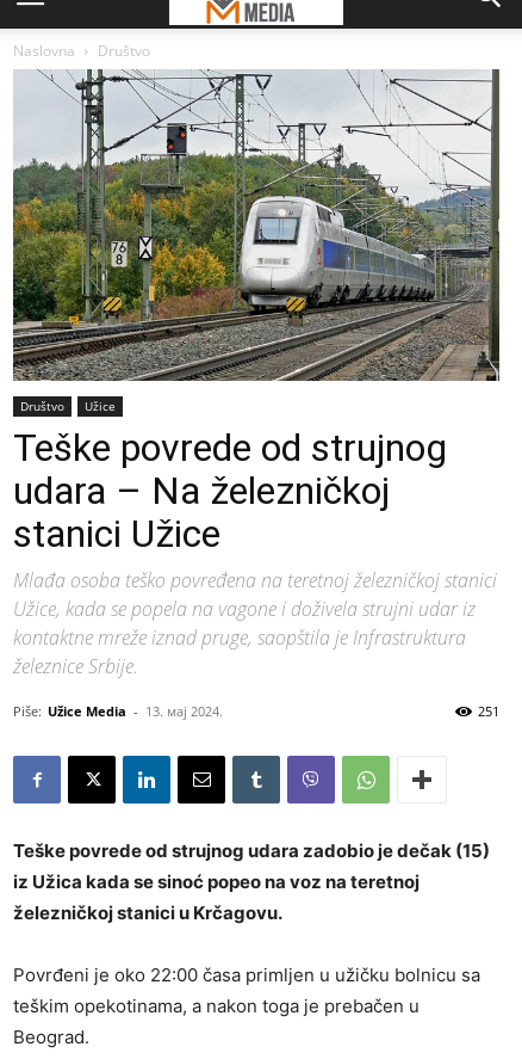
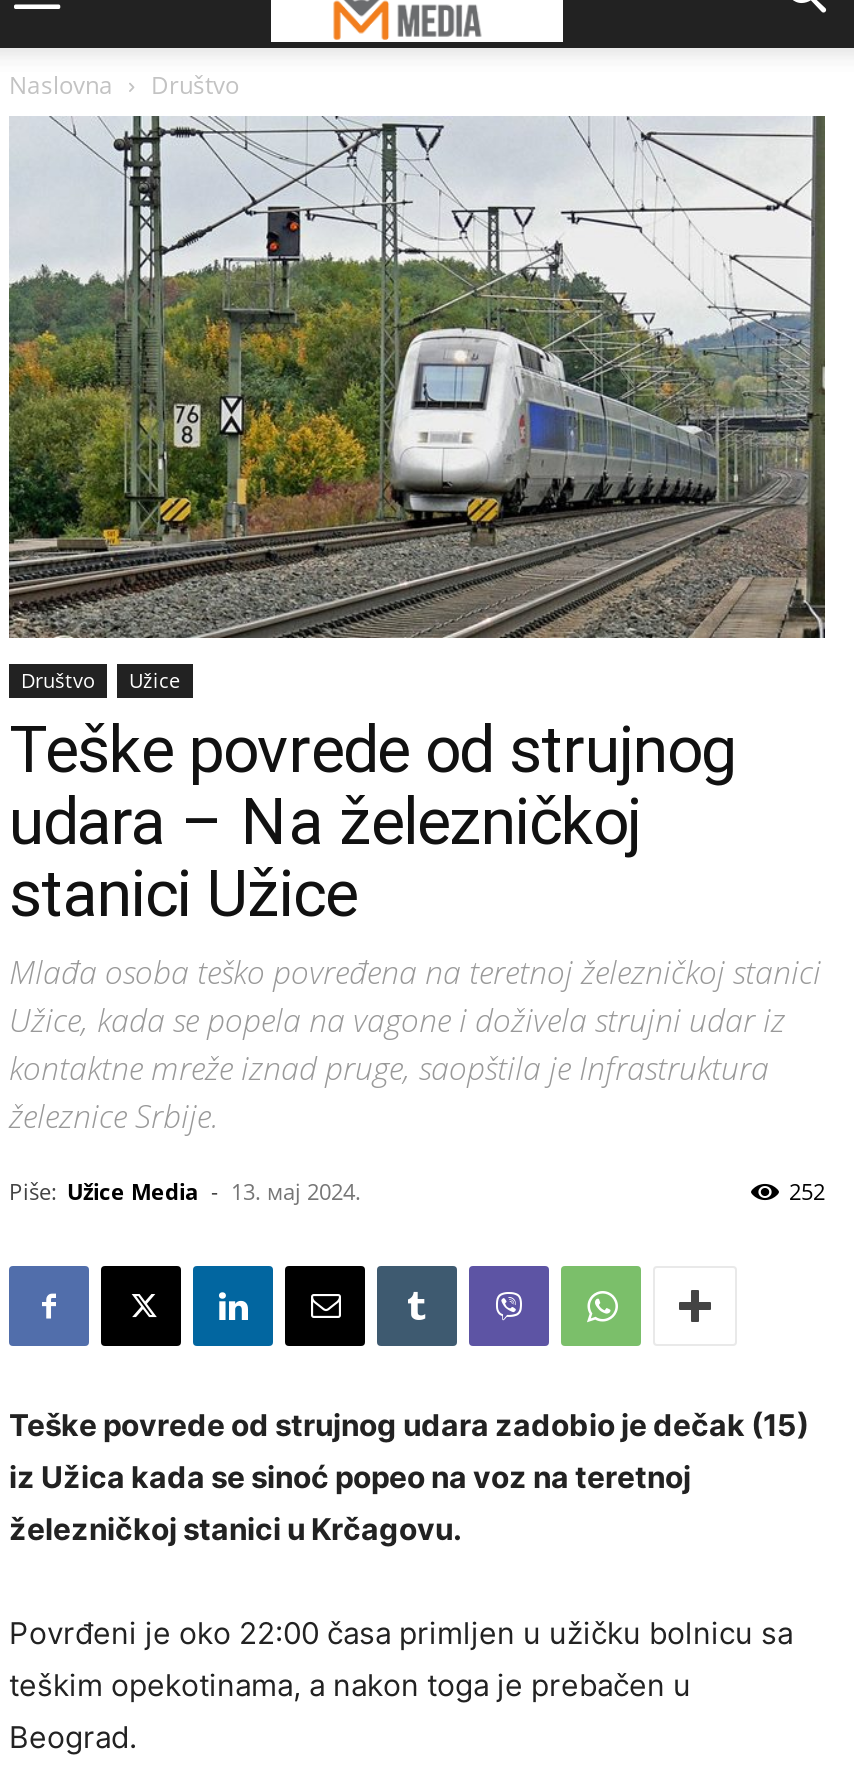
- 251
+ 252
